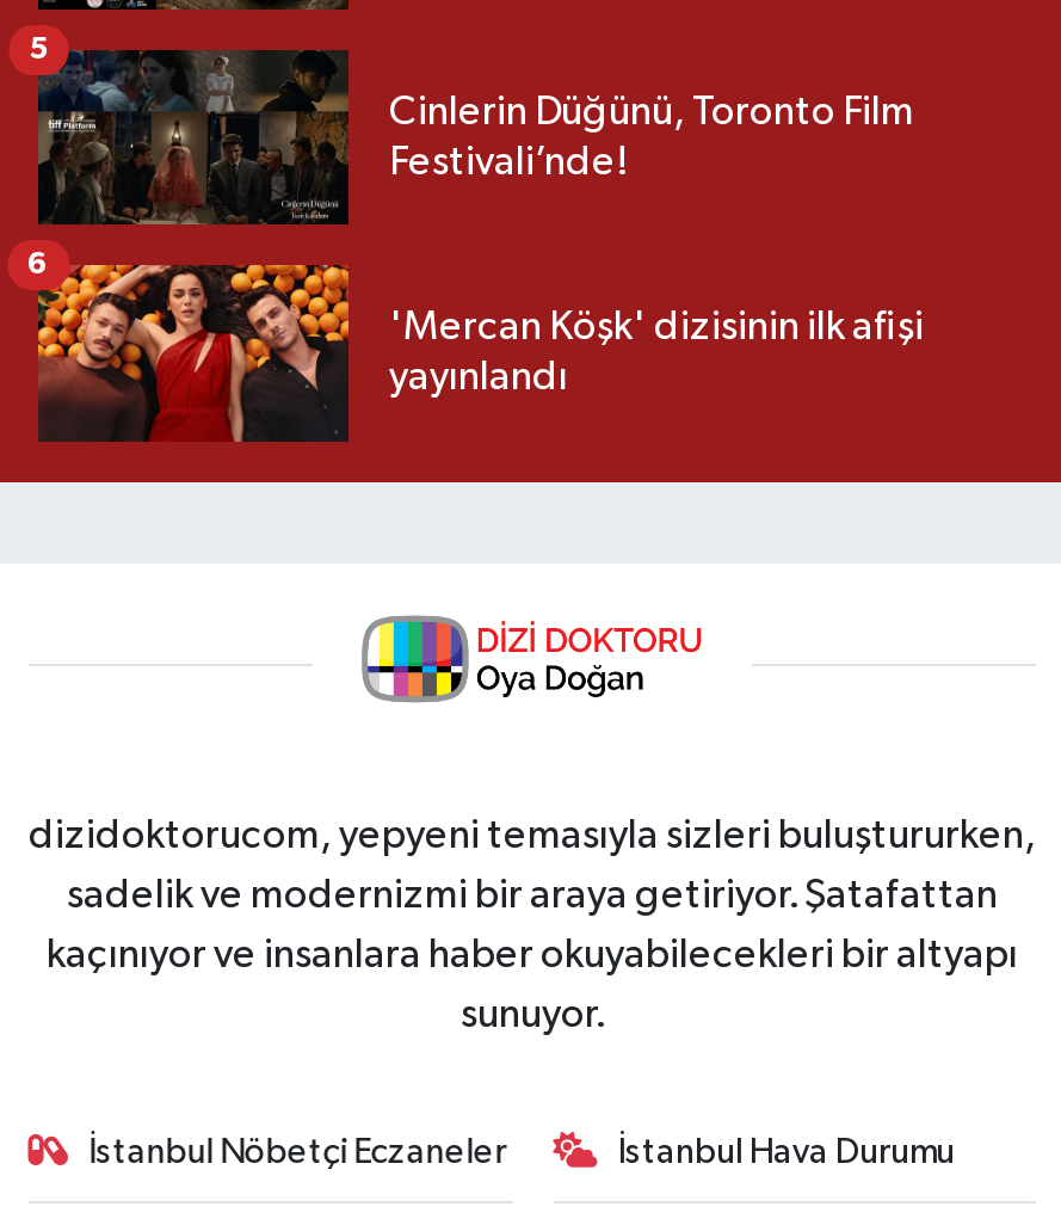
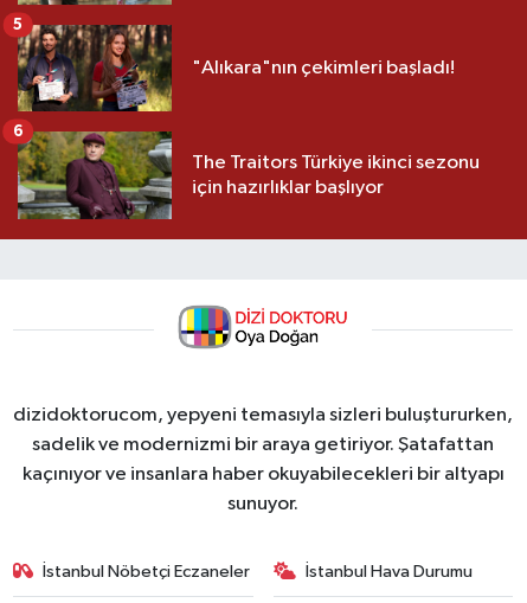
- [image]
- Cinlerin Düğünü, Toronto Film
- Festivali’nde!
+ [image]
+ "Alıkara"nın çekimleri başladı!

- [image]
- 'Mercan Köşk' dizisinin ilk afişi
- yayınlandı
+ [image]
+ The Traitors Türkiye ikinci sezonu
+ için hazırlıklar başlıyor
